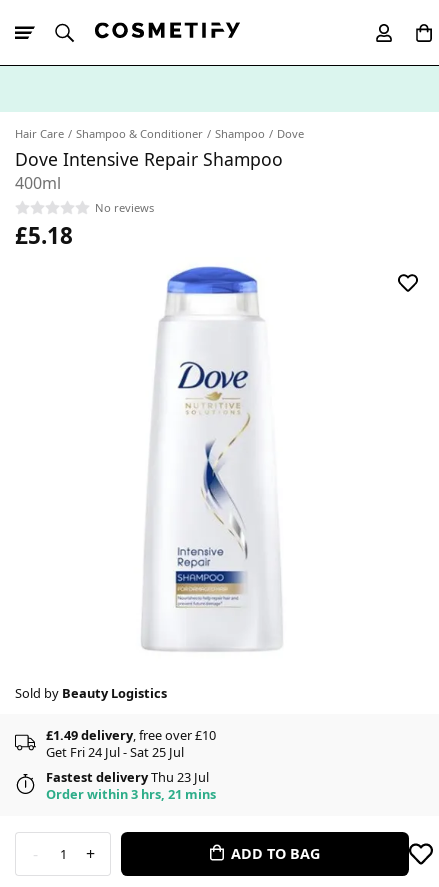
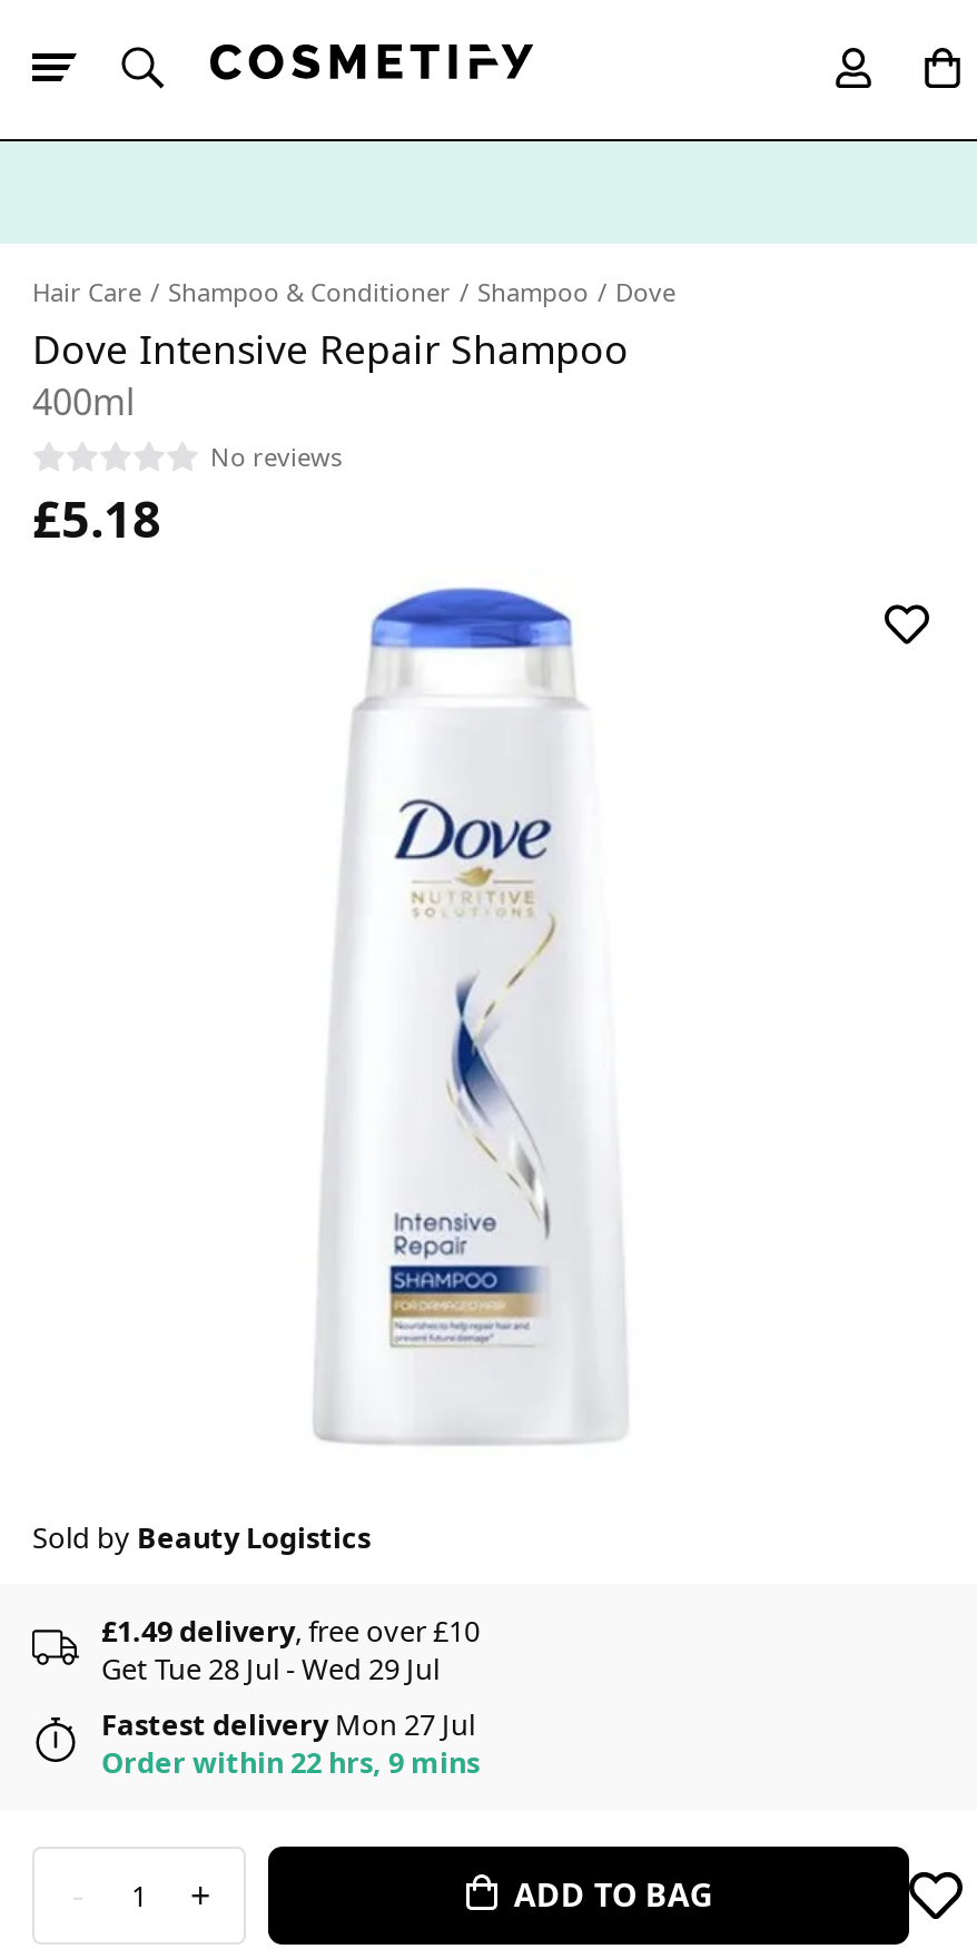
- Get Fri 24 Jul - Sat 25 Jul
+ Get Tue 28 Jul - Wed 29 Jul

- Fastest delivery Thu 23 Jul
+ Fastest delivery Mon 27 Jul

- Order within 3 hrs, 21 mins
+ Order within 22 hrs, 9 mins
